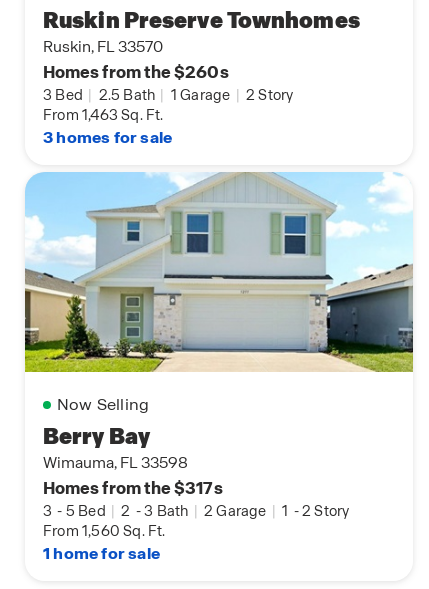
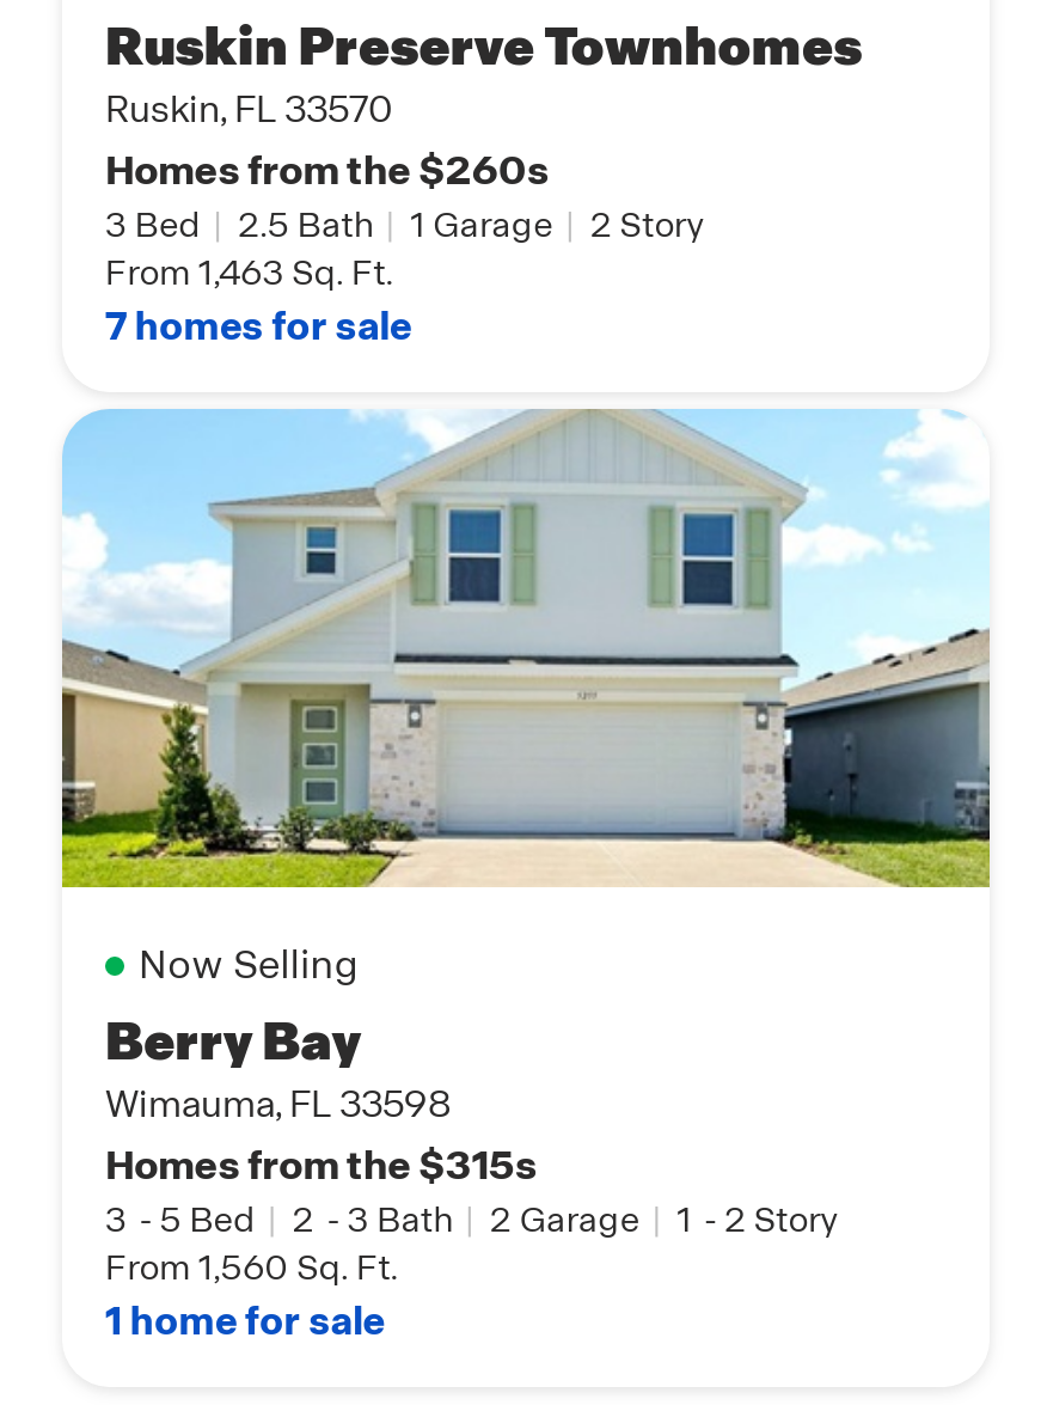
- 3 homes for sale
+ 7 homes for sale

- Homes from the $317s
+ Homes from the $315s
